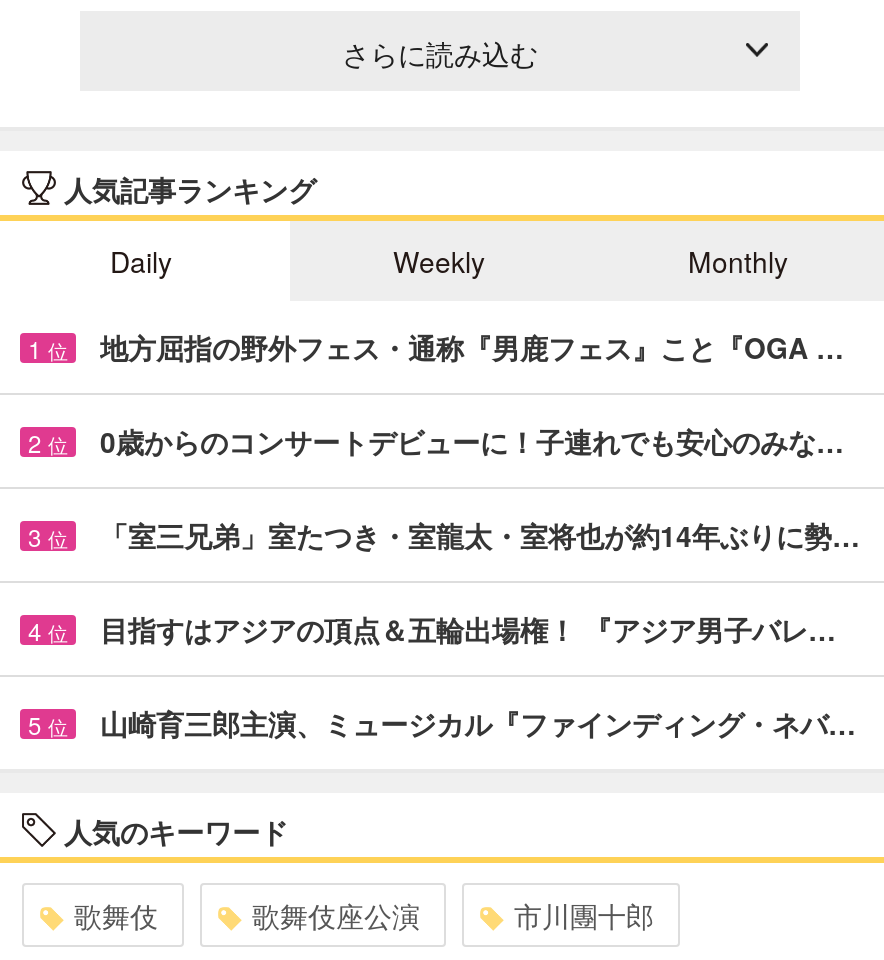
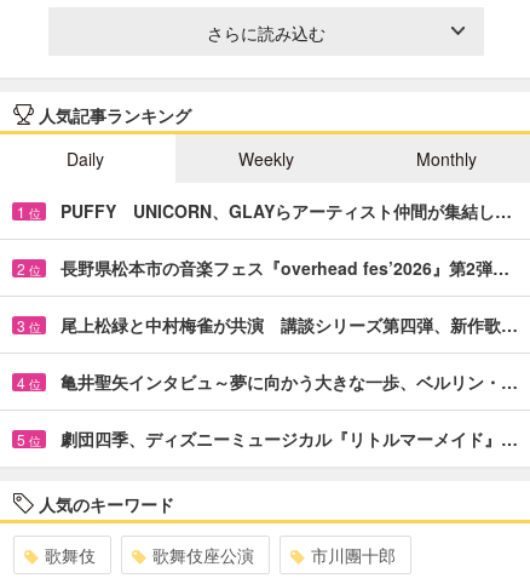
- 地方屈指の野外フェス・通称『男鹿フェス』こと『OGA …
+ PUFFY UNICORN、GLAYらアーティスト仲間が集結し…

- 0歳からのコンサートデビューに！子連れでも安心のみな…
+ 長野県松本市の音楽フェス『overhead fes’2026』第2弾…

- 「室三兄弟」室たつき・室龍太・室将也が約14年ぶりに勢…
+ 尾上松緑と中村梅雀が共演 講談シリーズ第四弾、新作歌…

- 目指すはアジアの頂点＆五輪出場権！ 『アジア男子バレ…
+ 亀井聖矢インタビュ～夢に向かう大きな一歩、ベルリン・…

- 山崎育三郎主演、ミュージカル『ファインディング・ネバ…
+ 劇団四季、ディズニーミュージカル『リトルマーメイド』…
